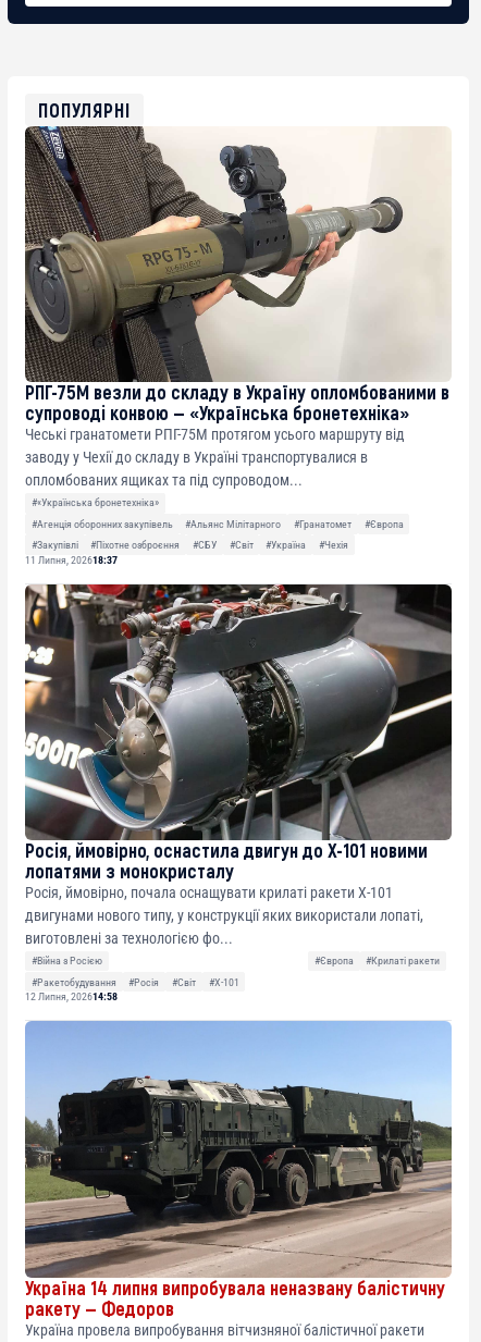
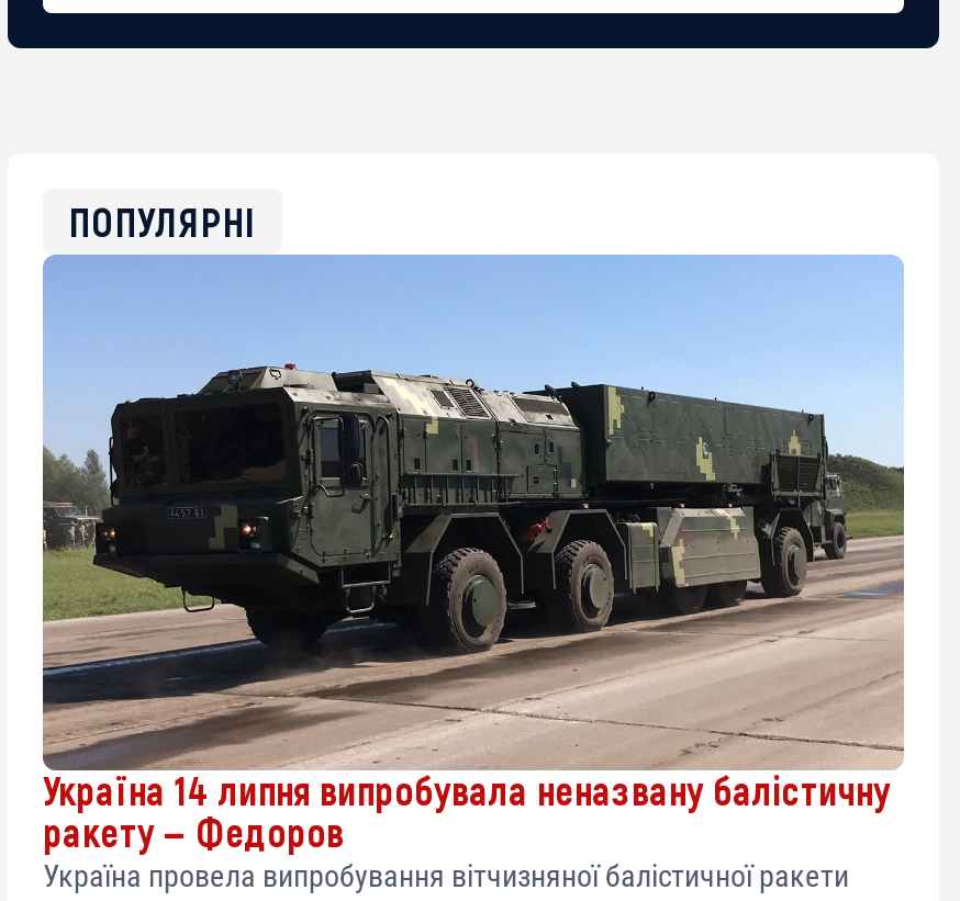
- [image]
- РПГ-75М везли до складу в Україну опломбованими в
- супроводі конвою — «Українська бронетехніка»
- Чеські гранатомети РПГ-75М протягом усього маршруту від
- заводу у Чехії до складу в Україні транспортувалися в
- опломбованих ящиках та під супроводом...
- #«Українська бронетехніка»
- #Агенція оборонних закупівель
- #Альянс Мілітарного
- #Гранатомет
- #Європа
- #Закупівлі
- #Піхотне озброєння
- #СБУ
- #Світ
- #Україна
- #Чехія
- 11 Липня, 2026 18:37

- [image]
- Росія, ймовірно, оснастила двигун до Х-101 новими
- лопатями з монокристалу
- Росія, ймовірно, почала оснащувати крилаті ракети Х-101
- двигунами нового типу, у конструкції яких використали лопаті,
- виготовлені за технологією фо...
- #Війна з Росією
- #Європа
- #Крилаті ракети
- #Ракетобудування
- #Росія
- #Світ
- #Х-101
- 12 Липня, 2026 14:58
